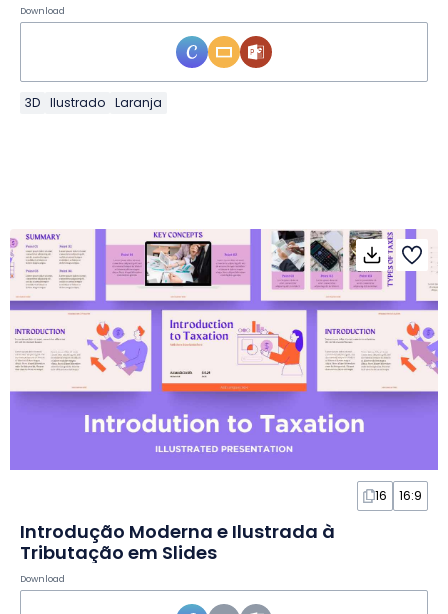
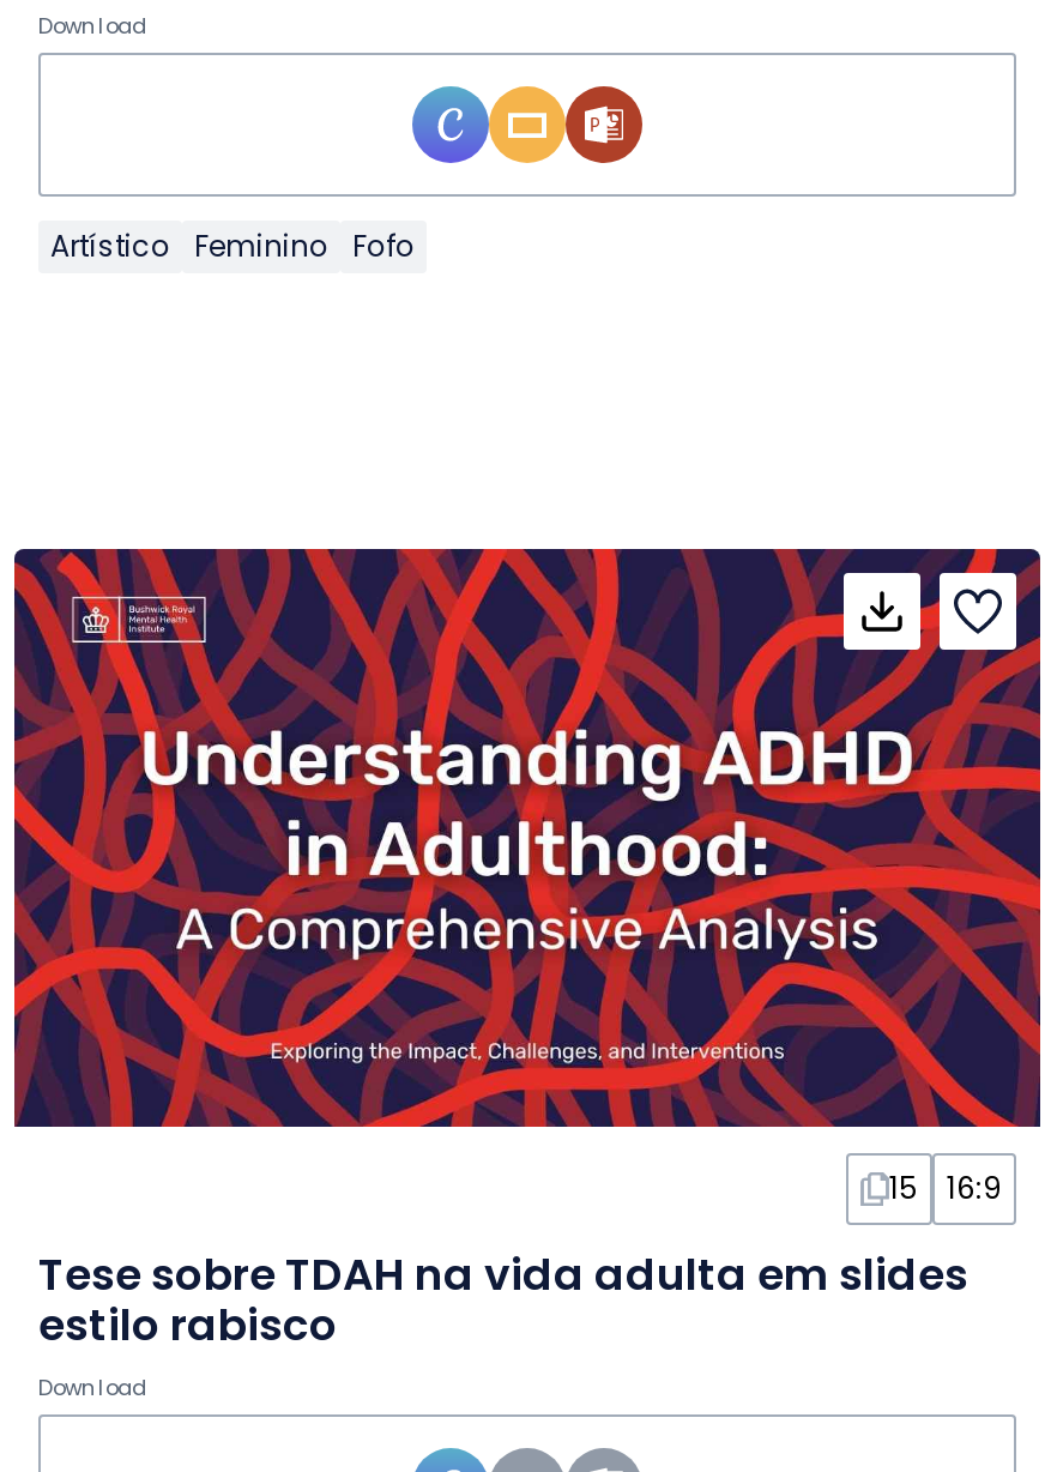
- 3D Ilustrado Laranja
+ Artístico Feminino Fofo

- [image]
- 16 16:9
+ [image]
+ 15 16:9

- Introdução Moderna e Ilustrada à
- Tributação em Slides
+ Tese sobre TDAH na vida adulta em slides
+ estilo rabisco
